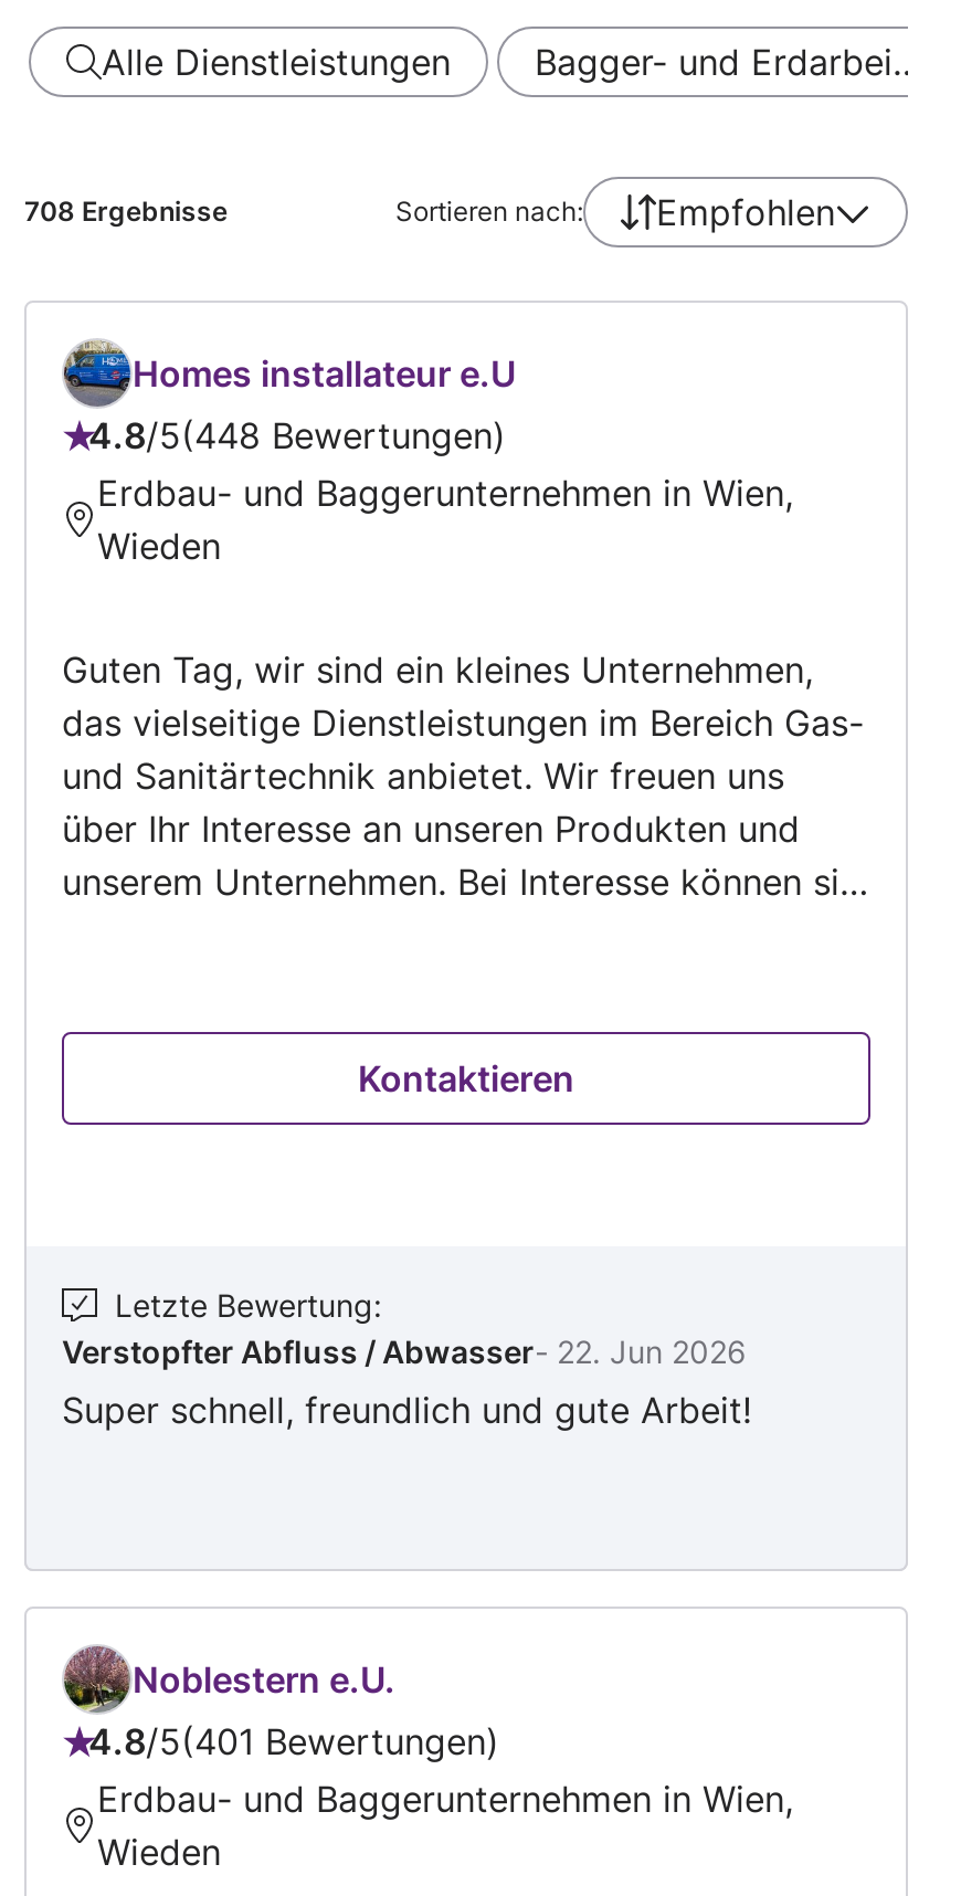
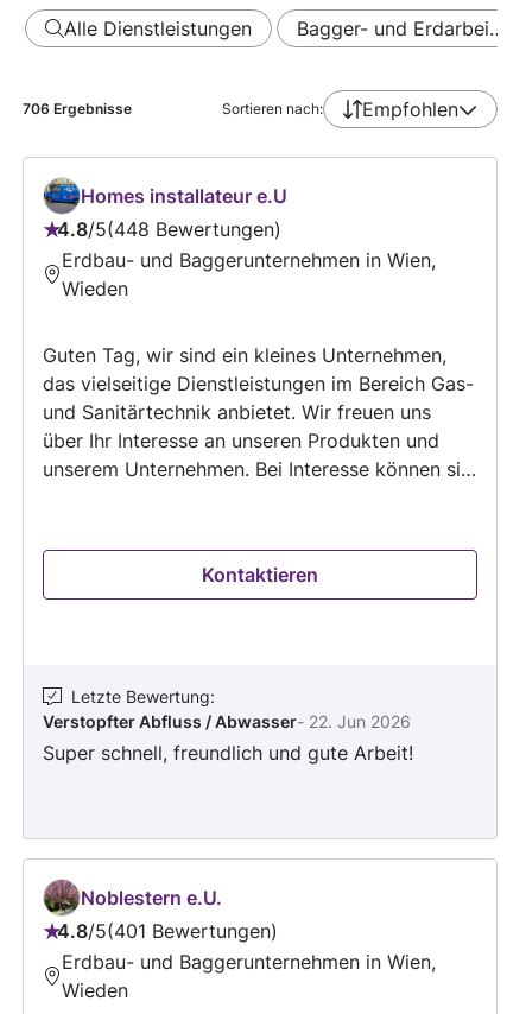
- 708 Ergebnisse
+ 706 Ergebnisse
